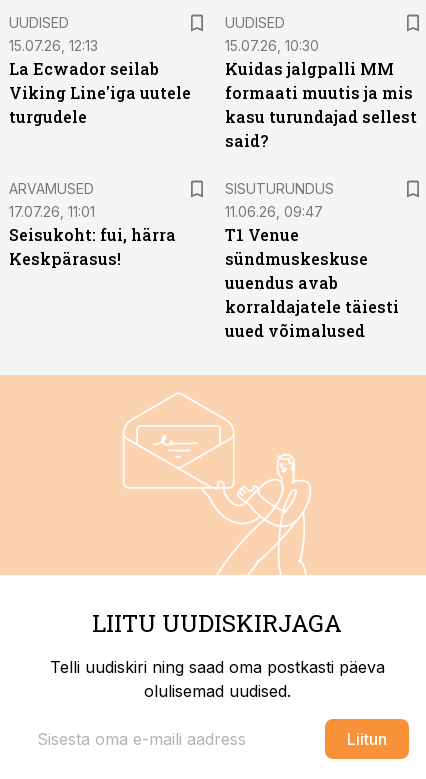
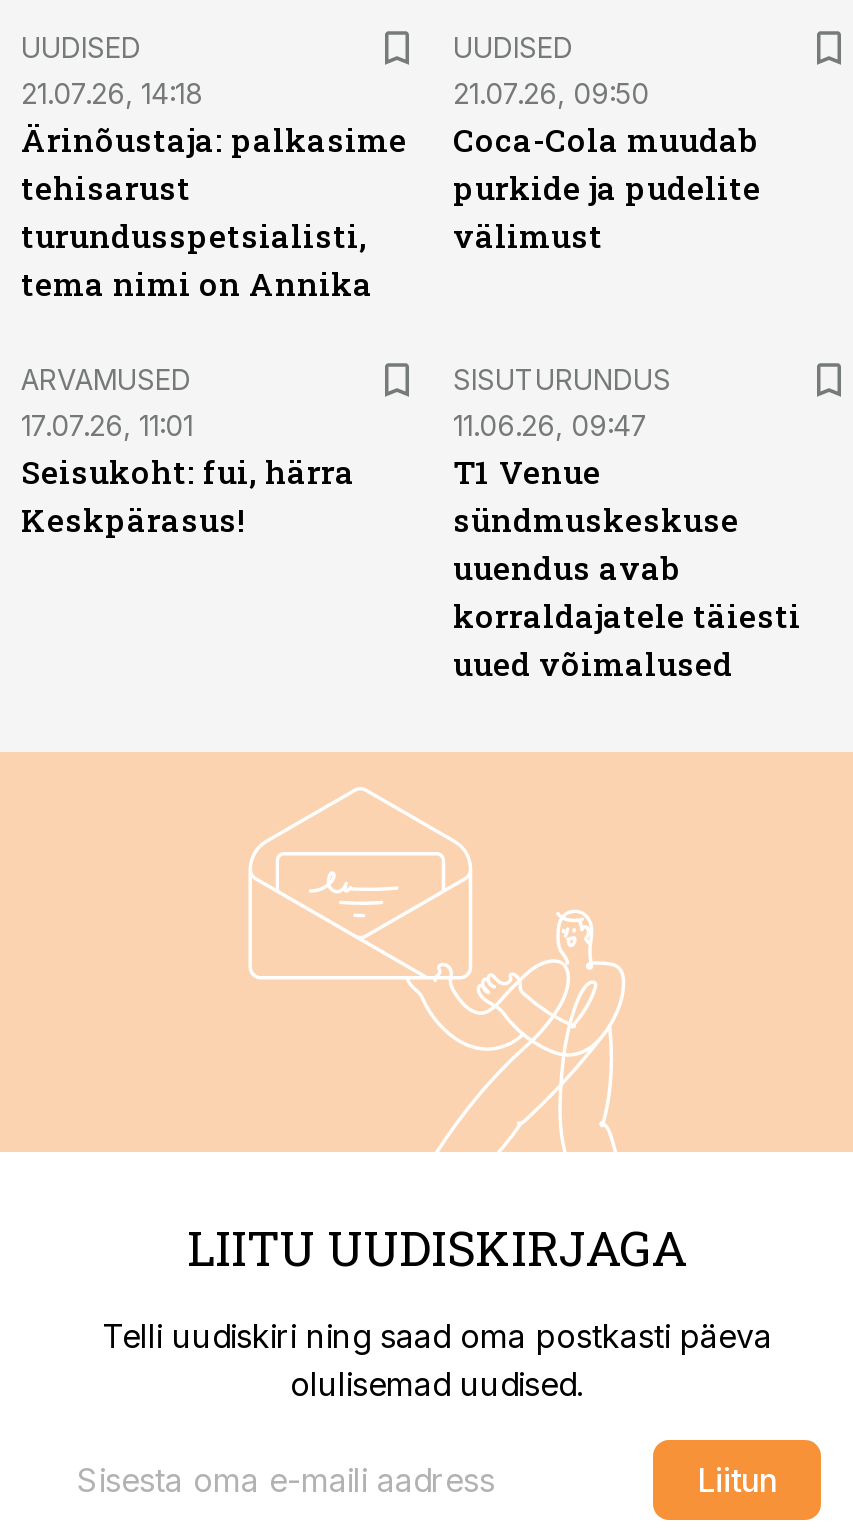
- 15.07.26, 12:13
- La Ecwador seilab
- Viking Line'iga uutele
- turgudele
+ 21.07.26, 14:18
+ Ärinõustaja: palkasime
+ tehisarust
+ turundusspetsialisti,
+ tema nimi on Annika

- 15.07.26, 10:30
- Kuidas jalgpalli MM
- formaati muutis ja mis
- kasu turundajad sellest
- said?
+ 21.07.26, 09:50
+ Coca-Cola muudab
+ purkide ja pudelite
+ välimust
